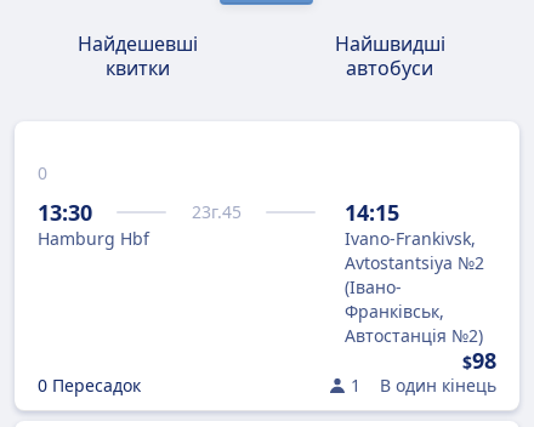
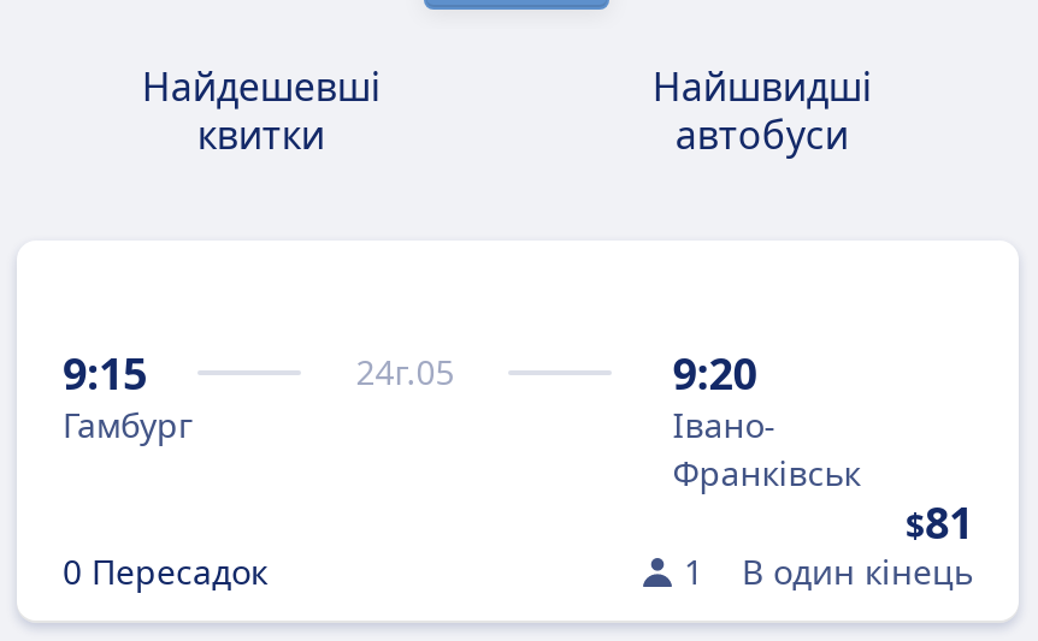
- 0
- 13:30
- 23г.45
- Hamburg Hbf
+ 9:15
+ 24г.05
+ Гамбург

- 14:15
- Ivano-Frankivsk,
- Avtostantsiya №2
- (Івано-
- Франківськ,
- Автостанція №2)
- $98
+ 9:20
+ Івано-
+ Франківськ
+ $81
